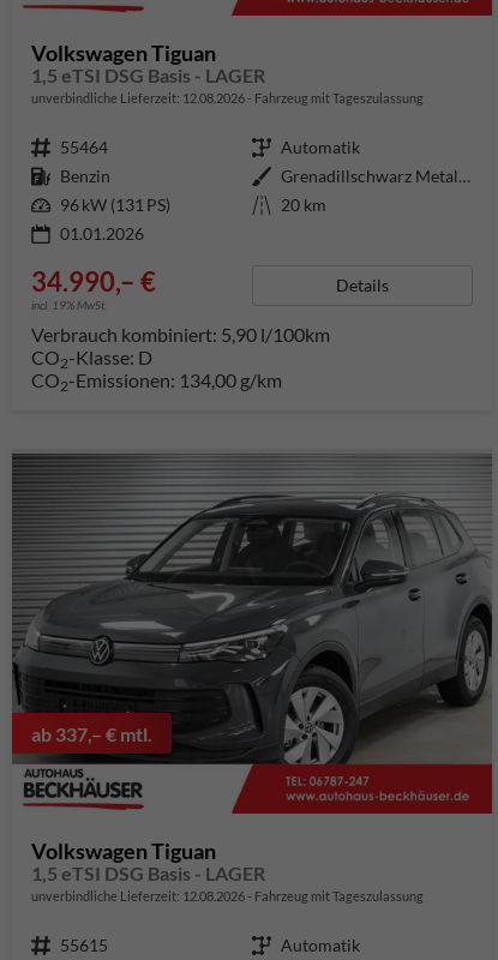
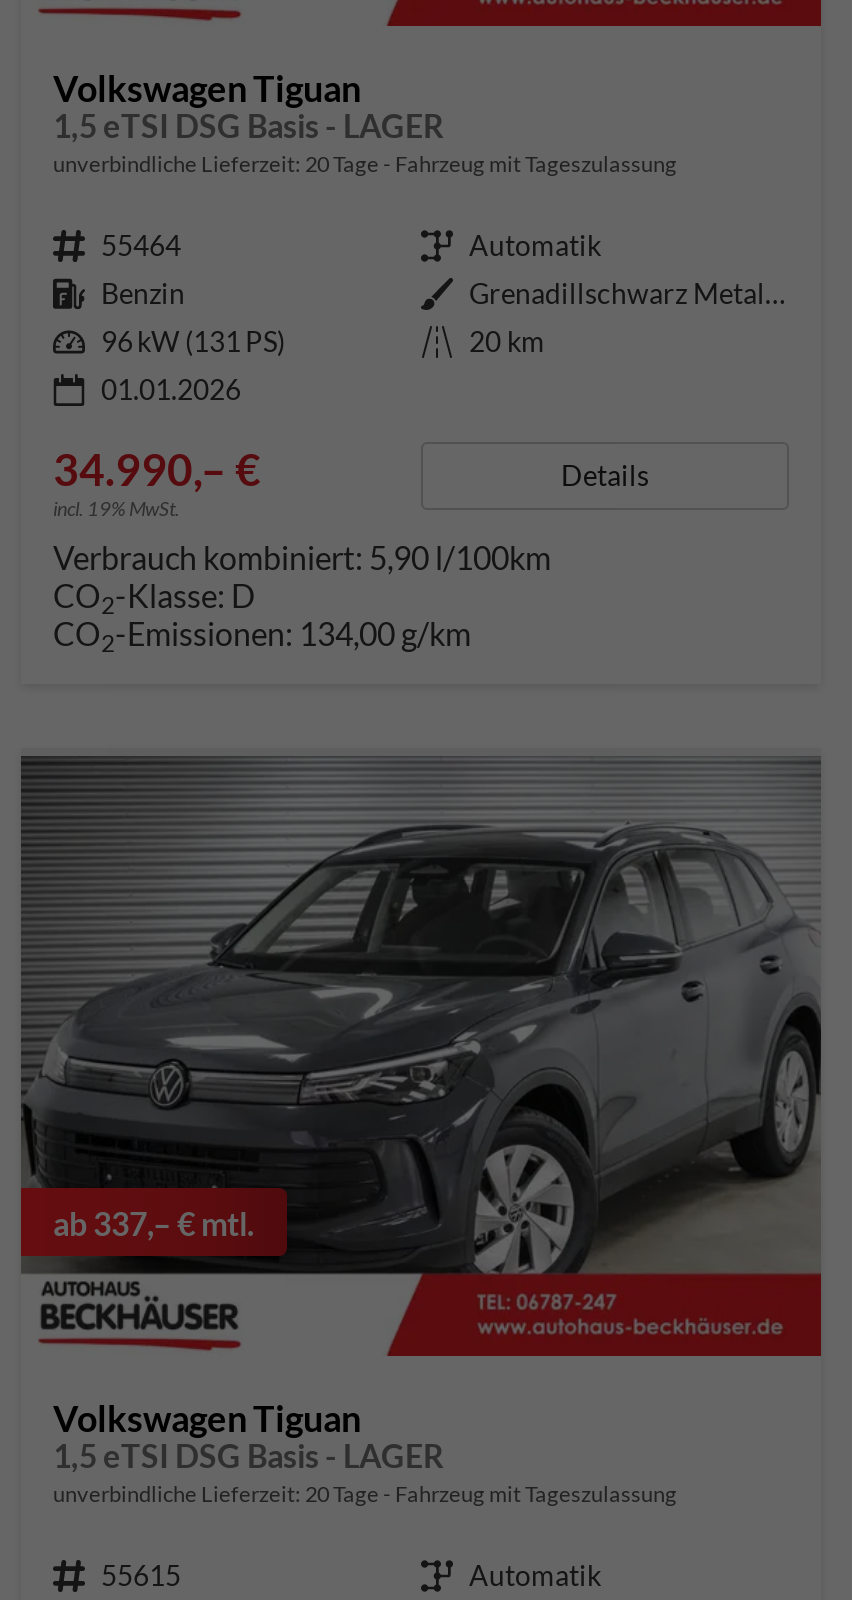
- unverbindliche Lieferzeit: 12.08.2026 Fahrzeug mit Tageszulassung
+ unverbindliche Lieferzeit: 20 Tage Fahrzeug mit Tageszulassung

- unverbindliche Lieferzeit: 12.08.2026 Fahrzeug mit Tageszulassung
+ unverbindliche Lieferzeit: 20 Tage Fahrzeug mit Tageszulassung
